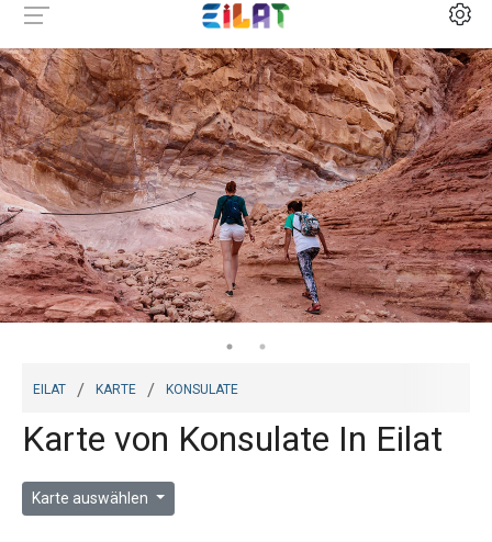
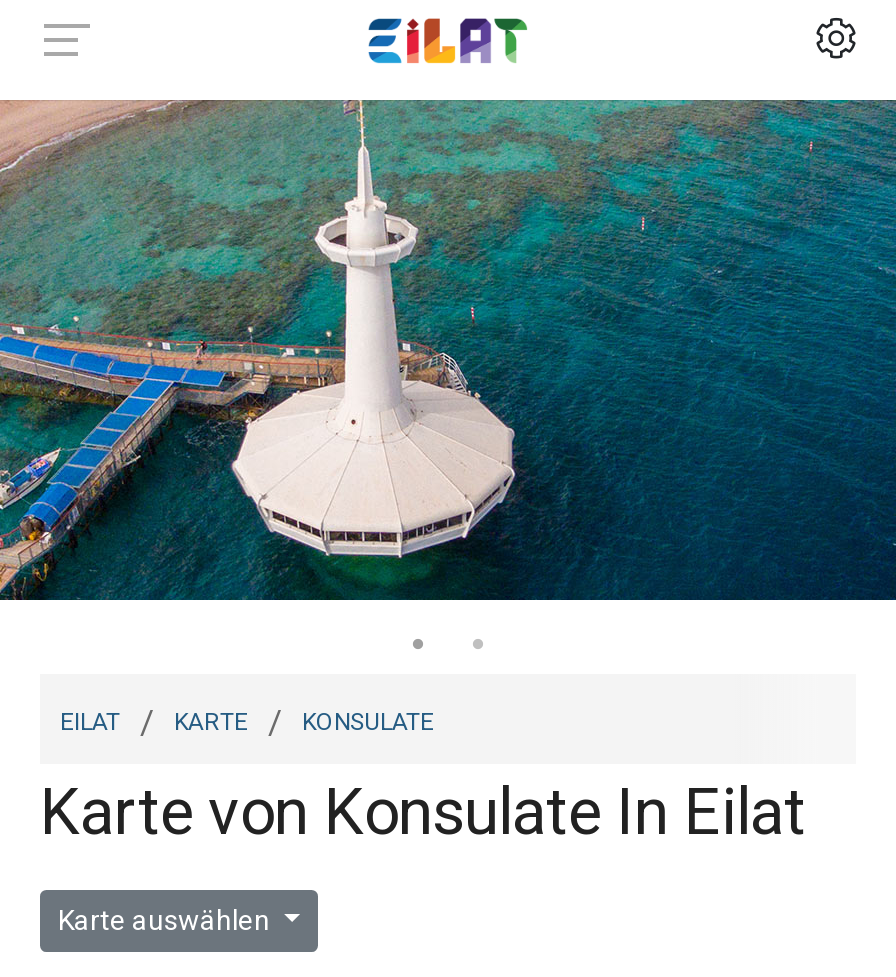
- [image]
+ [image]
